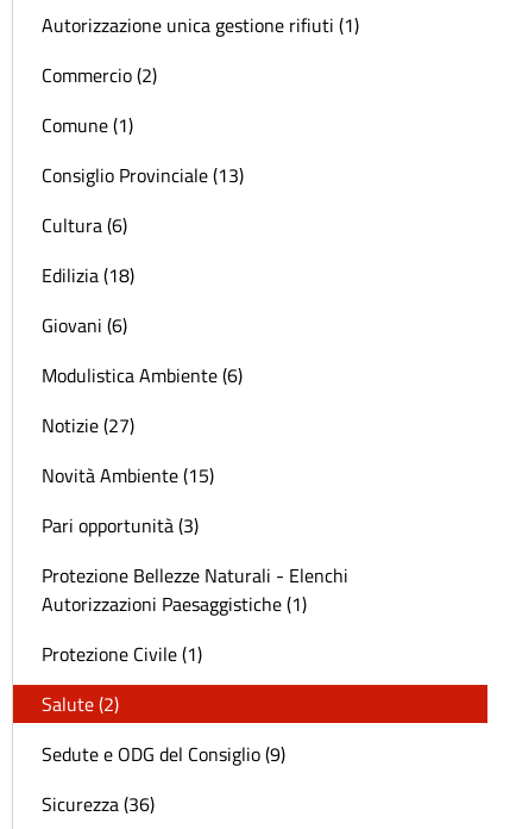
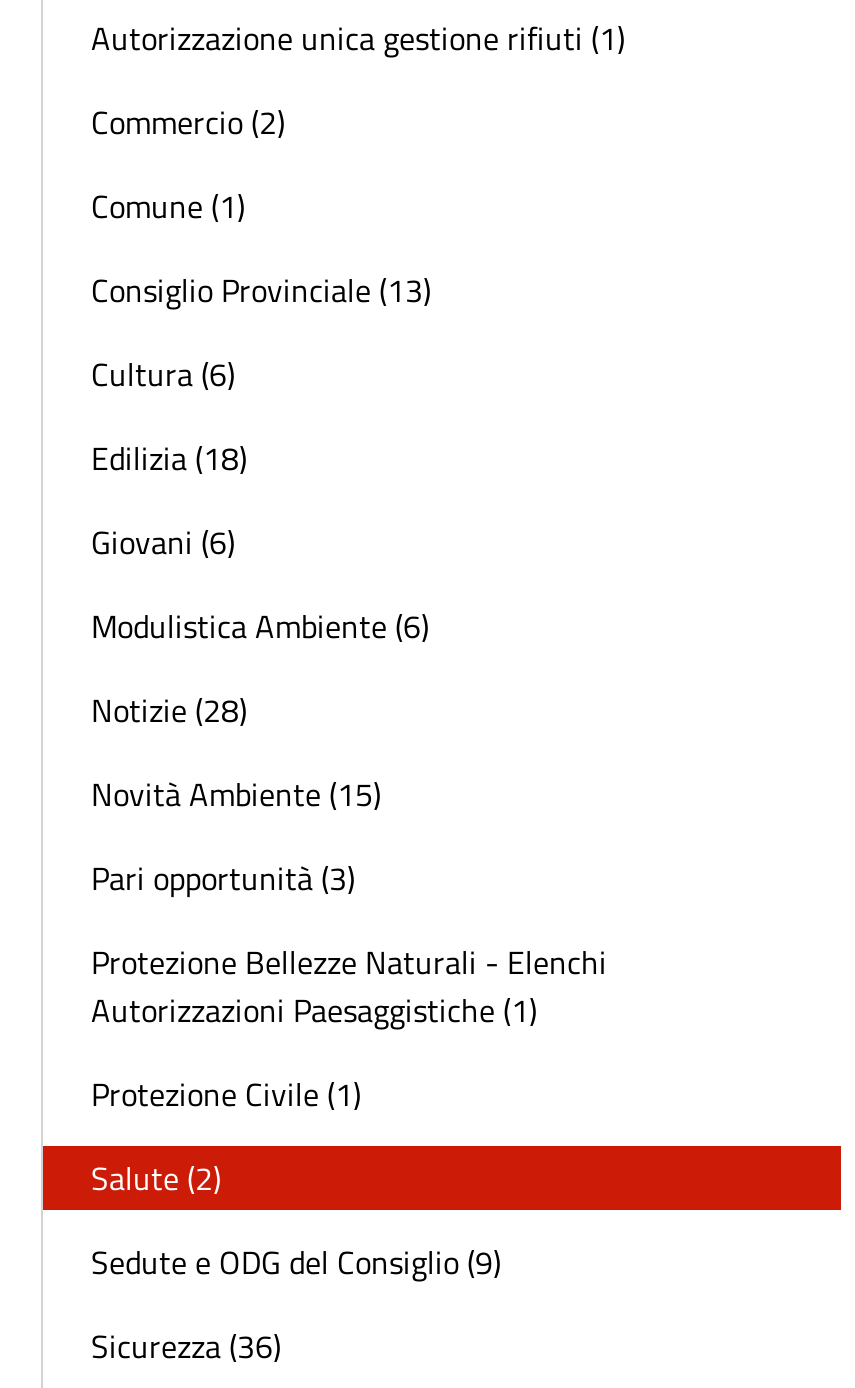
- Notizie (27)
+ Notizie (28)
